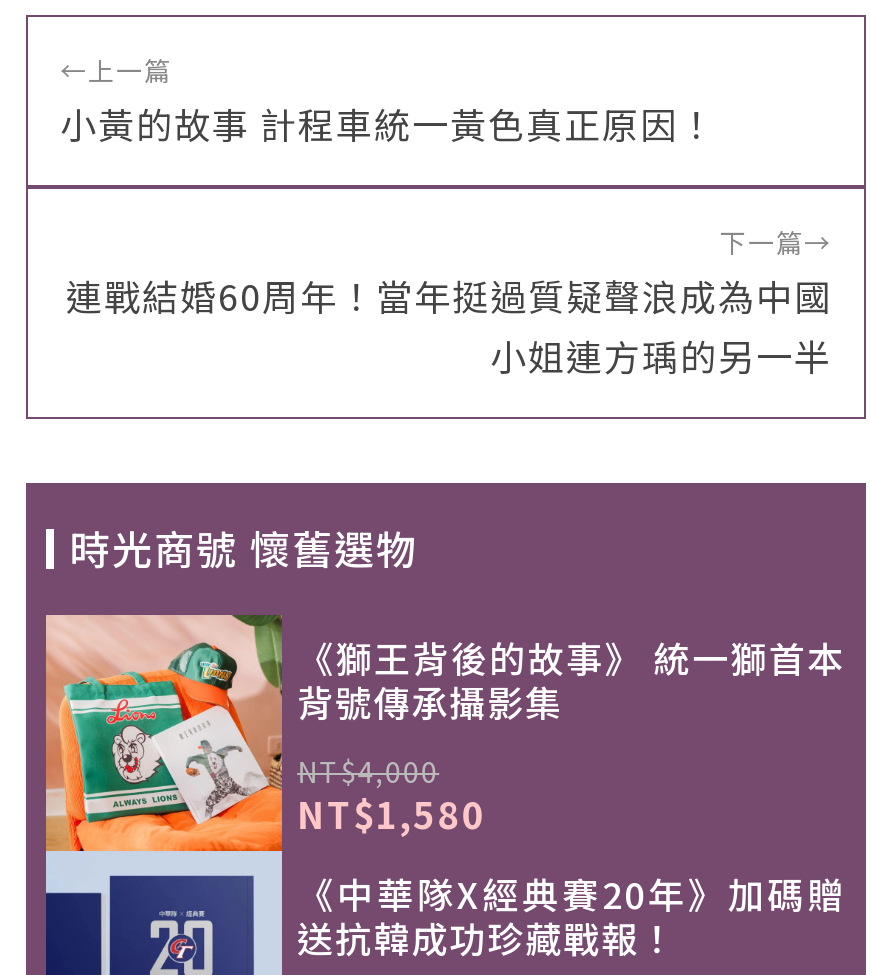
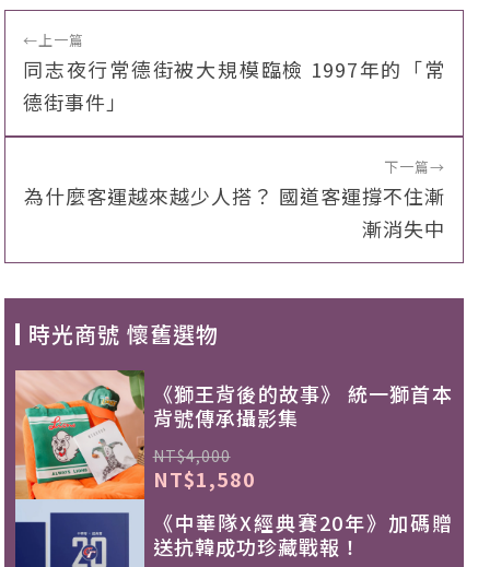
- 小黃的故事 計程車統一黃色真正原因！
+ 同志夜行常德街被大規模臨檢 1997年的「常
+ 德街事件」

- 連戰結婚60周年！當年挺過質疑聲浪成為中國
- 小姐連方瑀的另一半
+ 為什麼客運越來越少人搭？ 國道客運撐不住漸
+ 漸消失中
